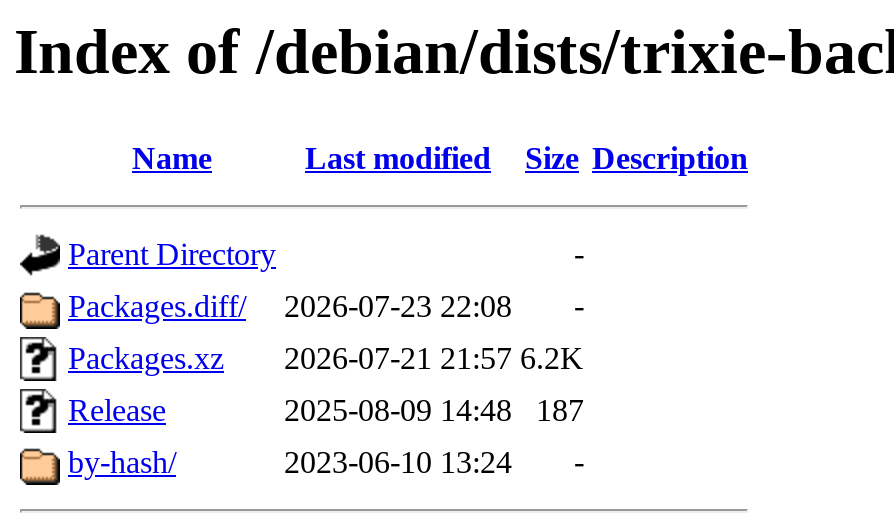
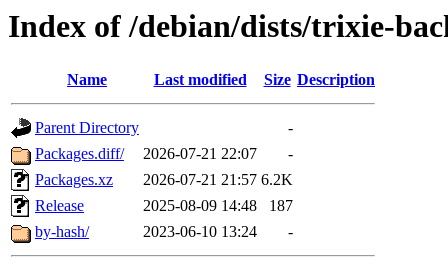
- 2026-07-23 22:08
+ 2026-07-21 22:07
